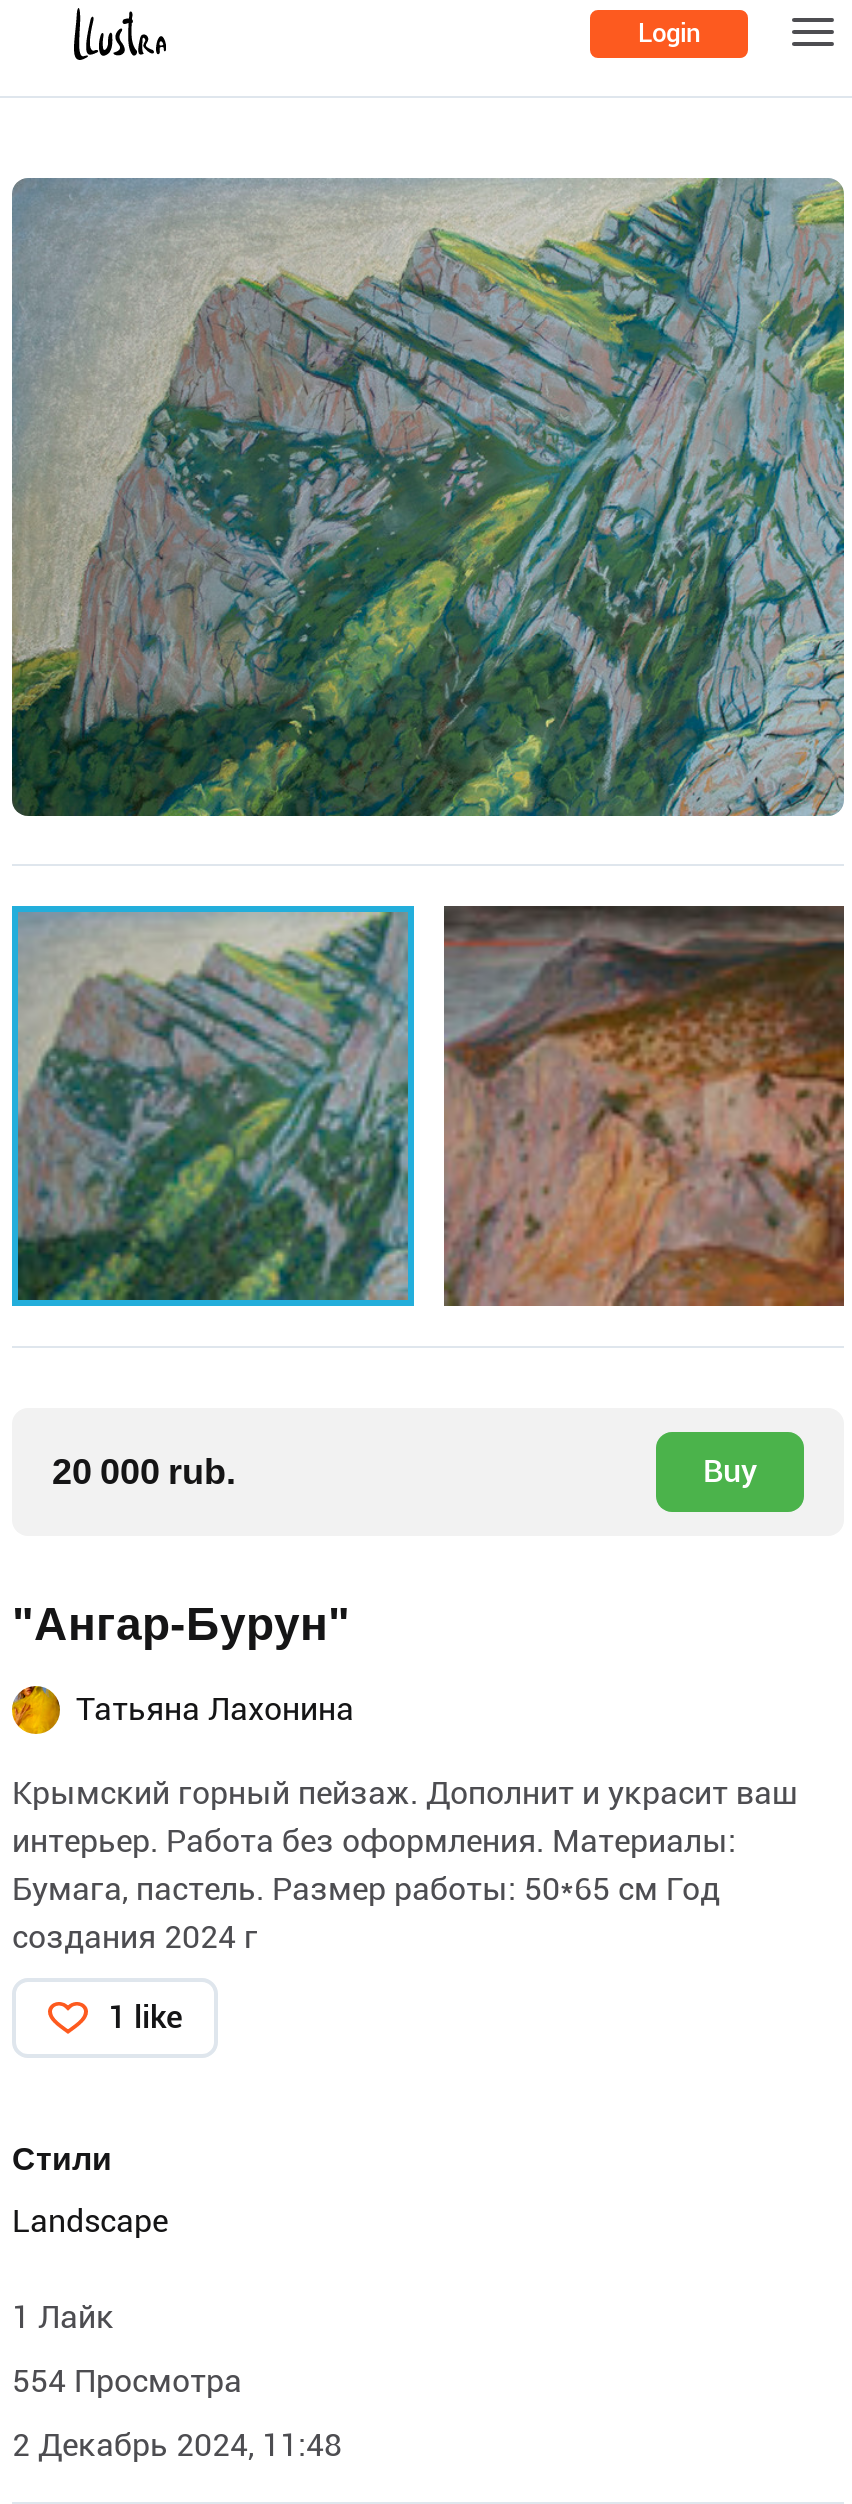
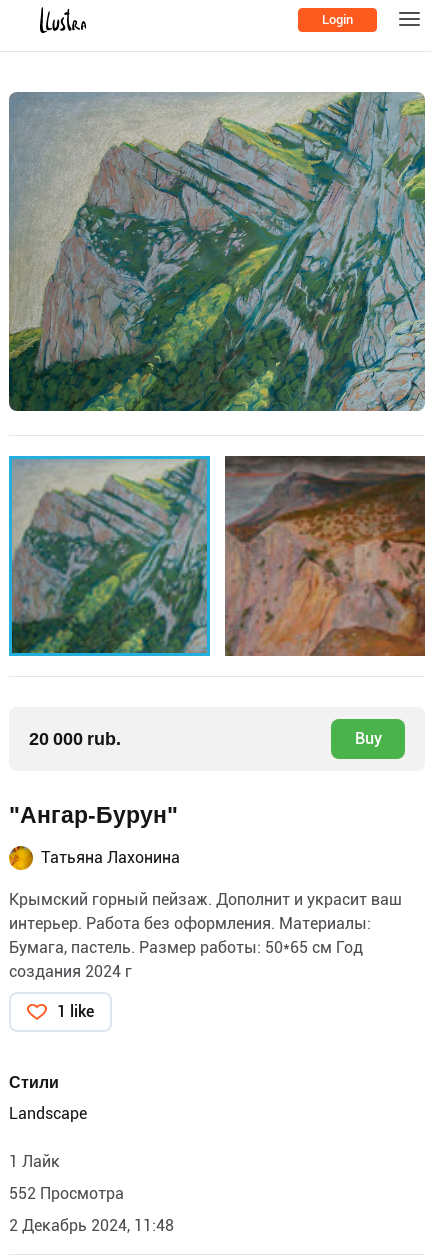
- 554 Просмотра
+ 552 Просмотра
